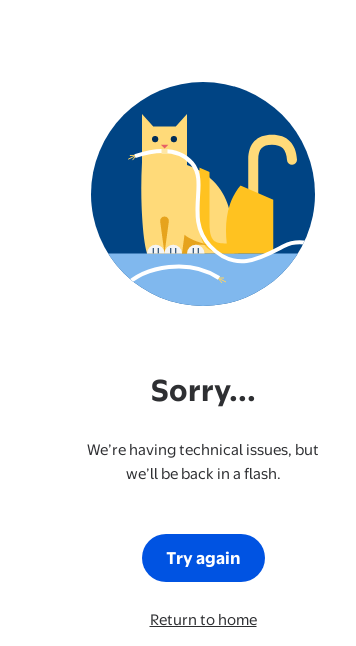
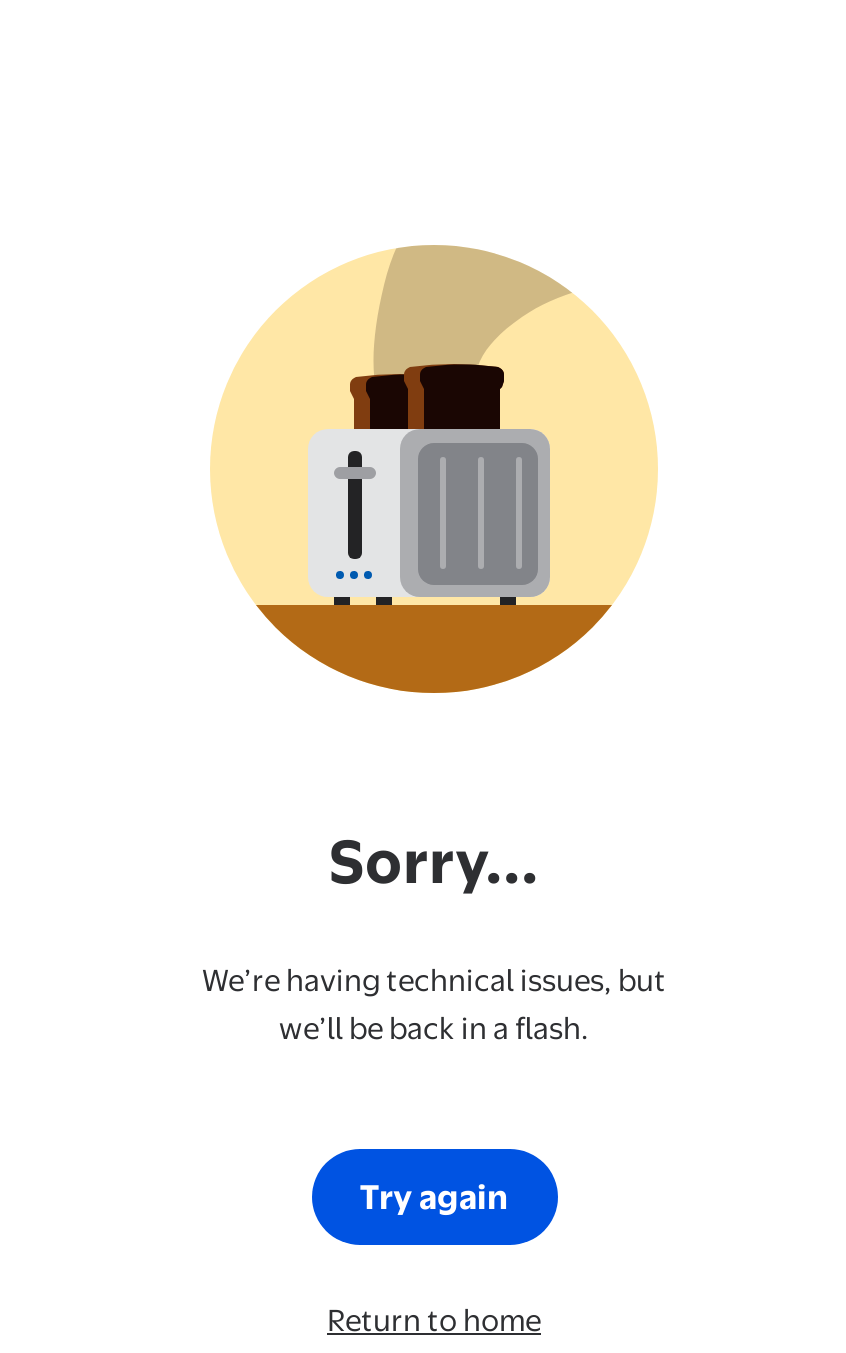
- [image]
+ [image]
